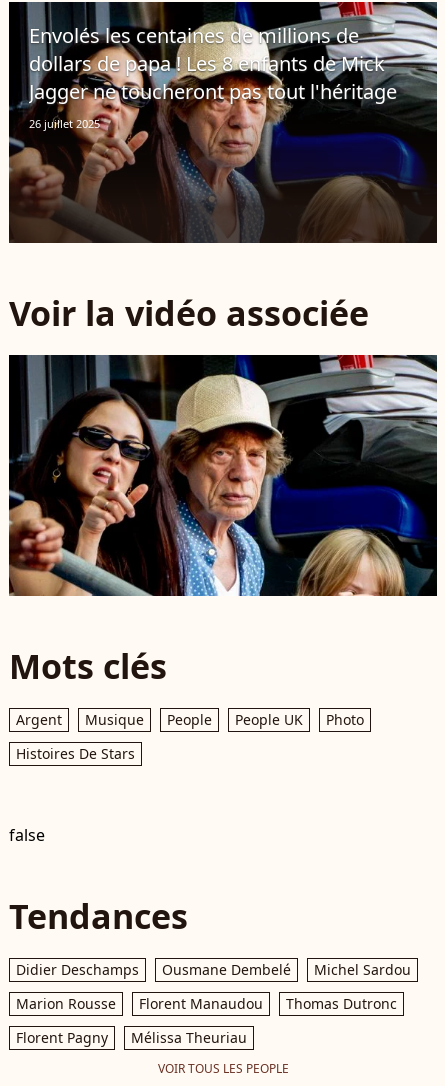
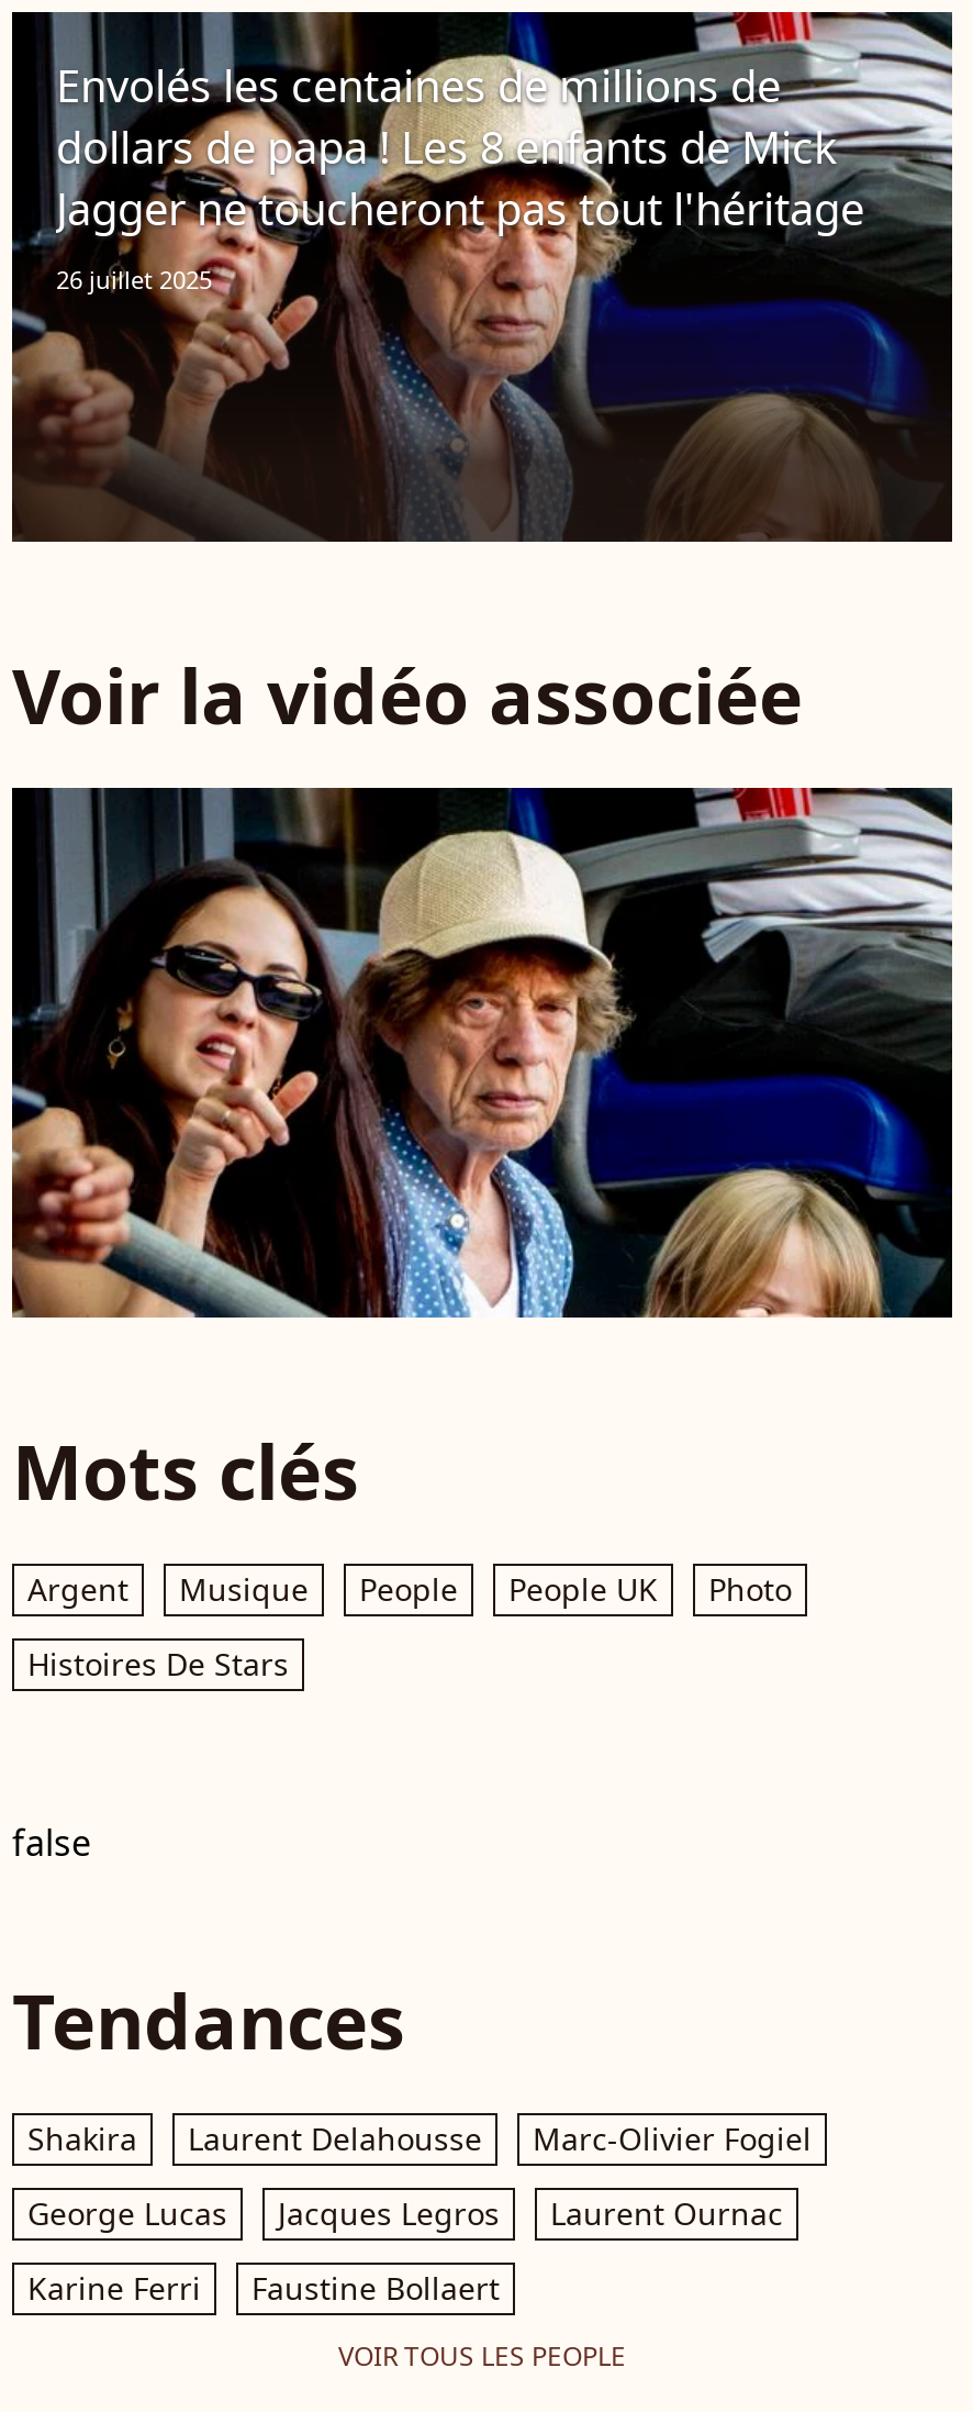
- Didier Deschamps
- Ousmane Dembelé
- Michel Sardou
+ Shakira
+ Laurent Delahousse
+ Marc-Olivier Fogiel

- Marion Rousse
- Florent Manaudou
- Thomas Dutronc
+ George Lucas
+ Jacques Legros
+ Laurent Ournac

- Florent Pagny
- Mélissa Theuriau
+ Karine Ferri
+ Faustine Bollaert
